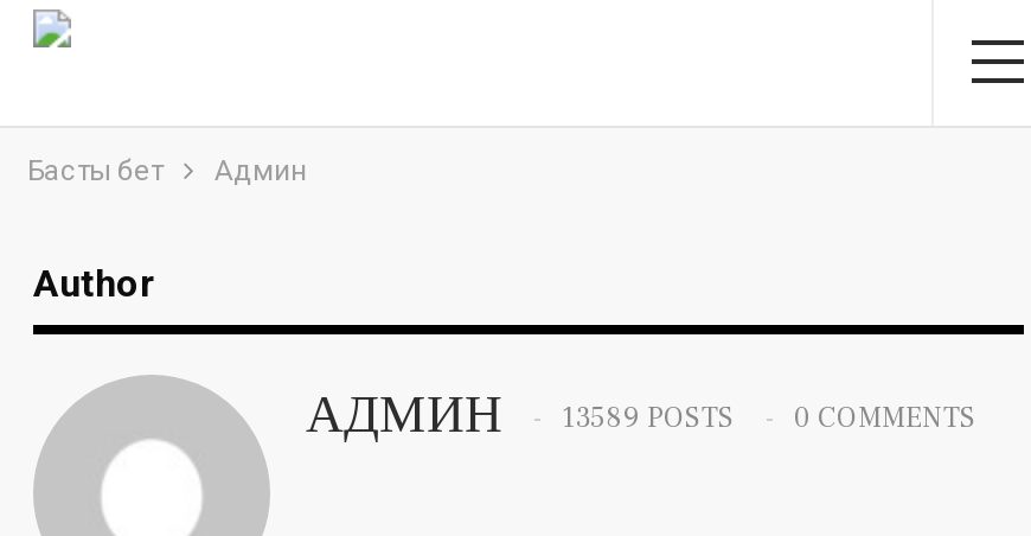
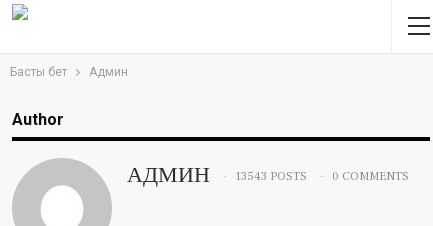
- АДМИН 13589 POSTS 0 COMMENTS
+ АДМИН 13543 POSTS 0 COMMENTS
